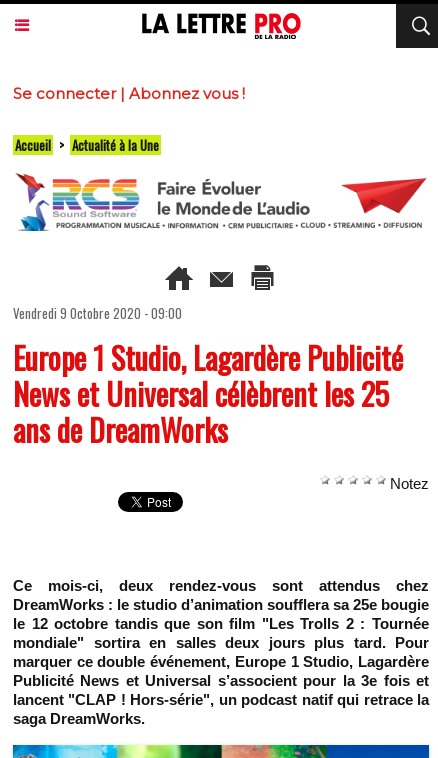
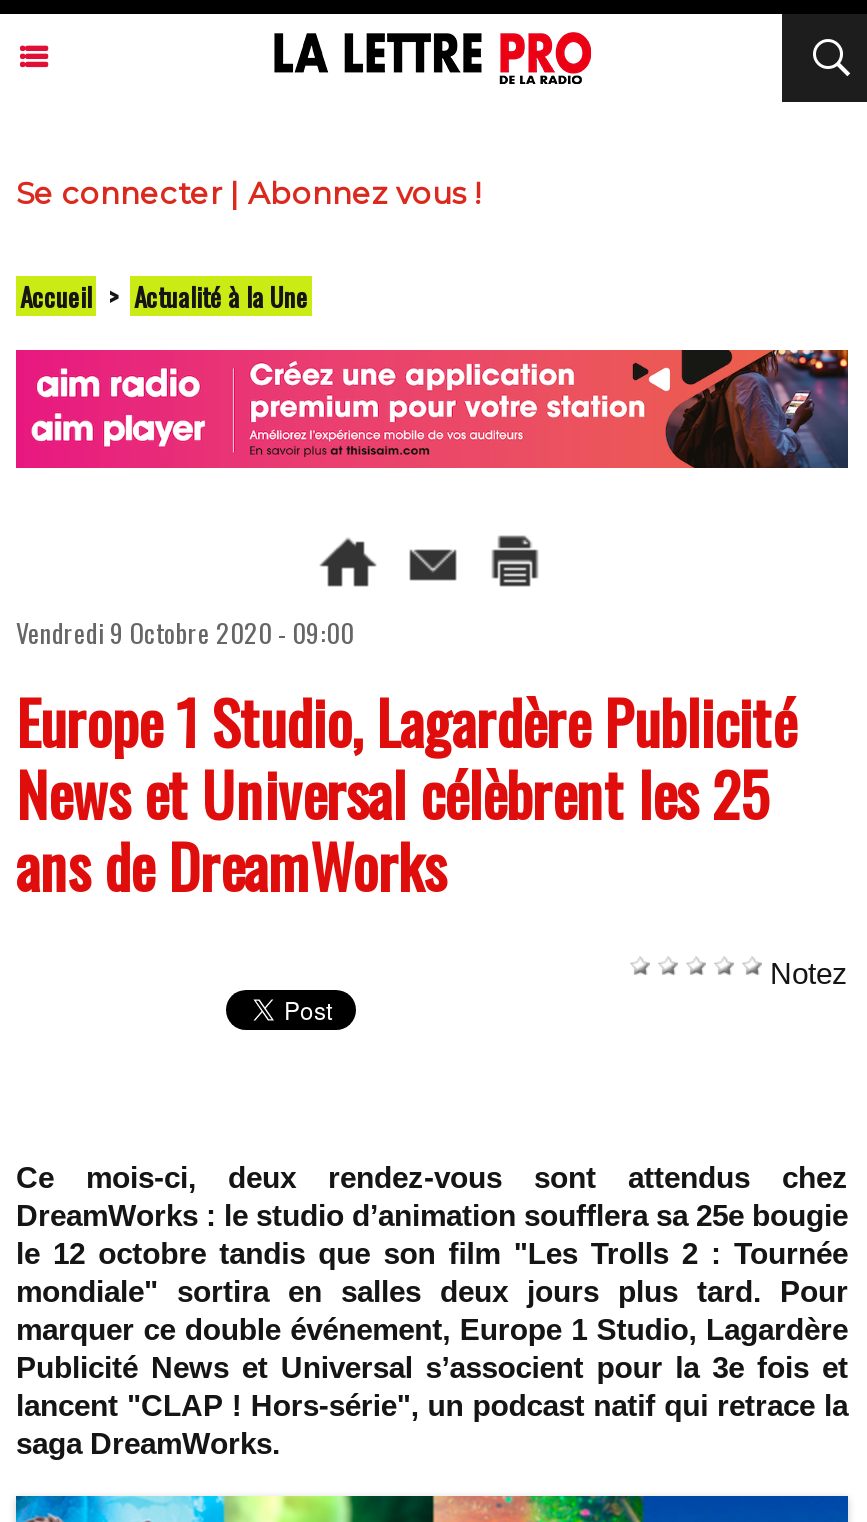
- [image]
+ [image]
